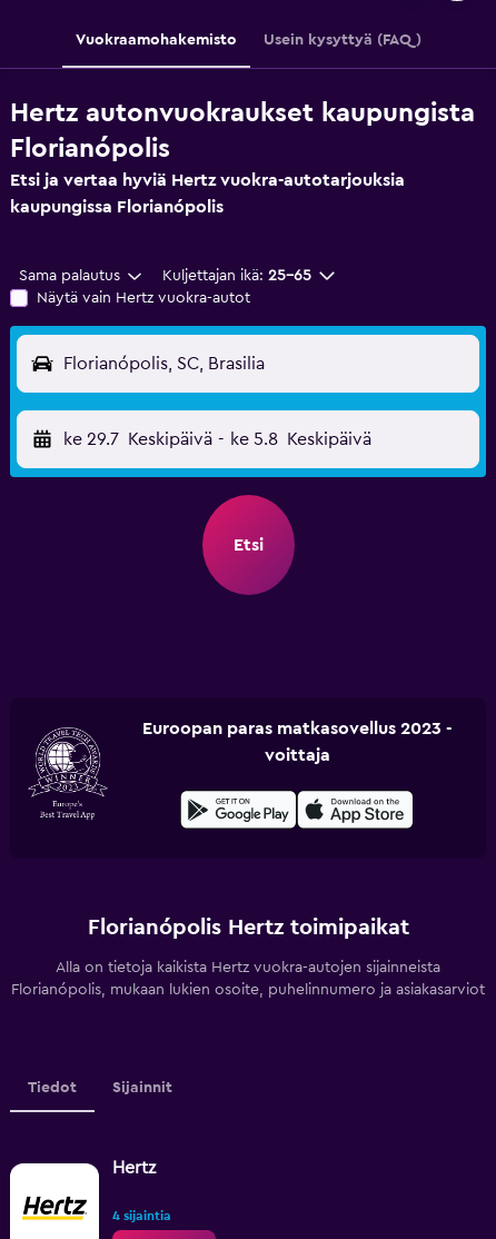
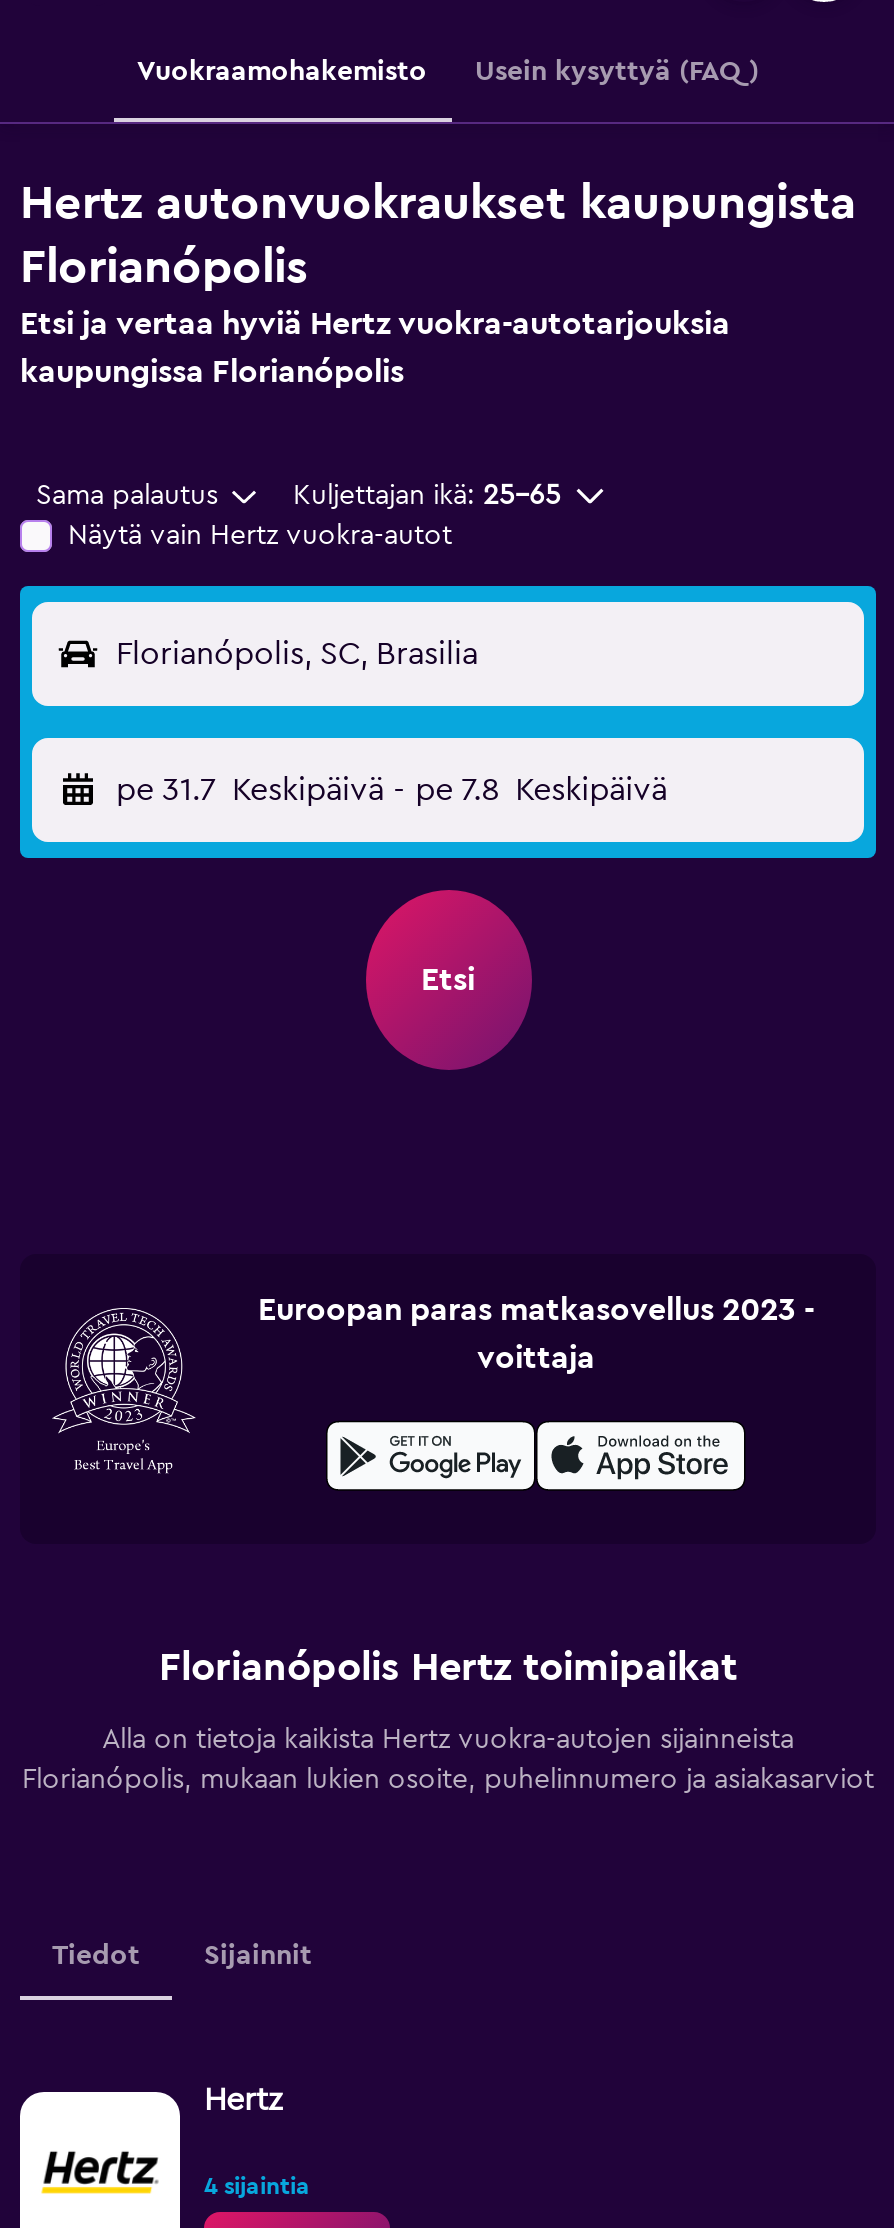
- ke 29.7 Keskipäivä - ke 5.8 Keskipäivä
+ pe 31.7 Keskipäivä - pe 7.8 Keskipäivä
